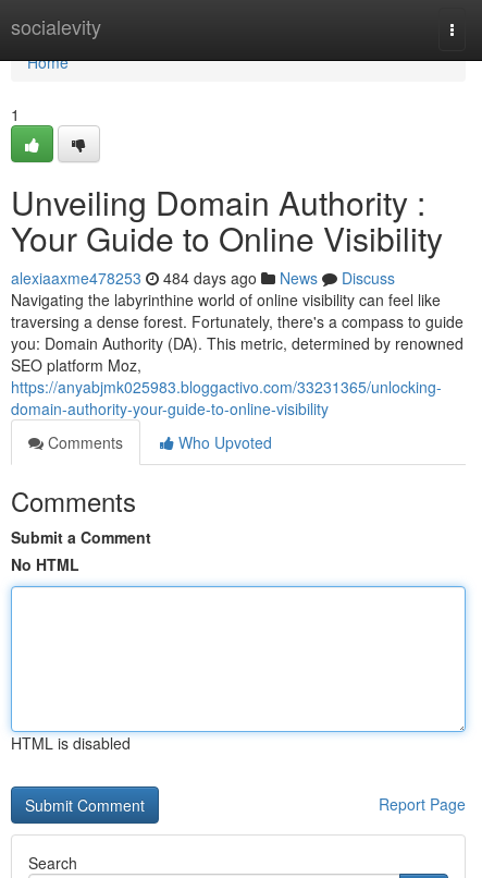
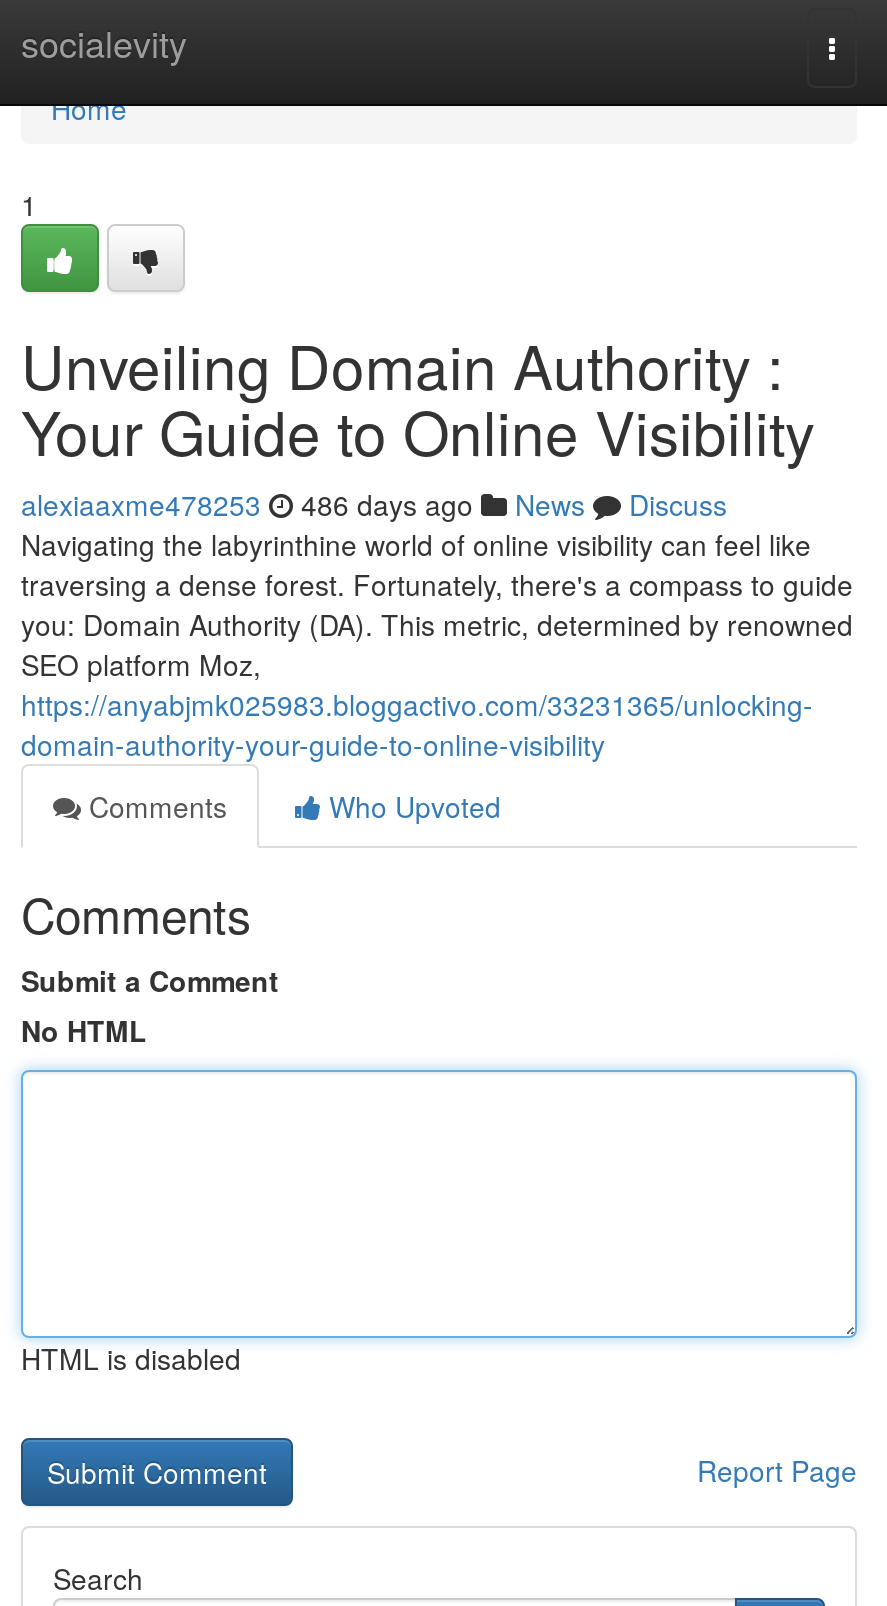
- alexiaaxme478253 484 days ago News Discuss
+ alexiaaxme478253 486 days ago News Discuss
